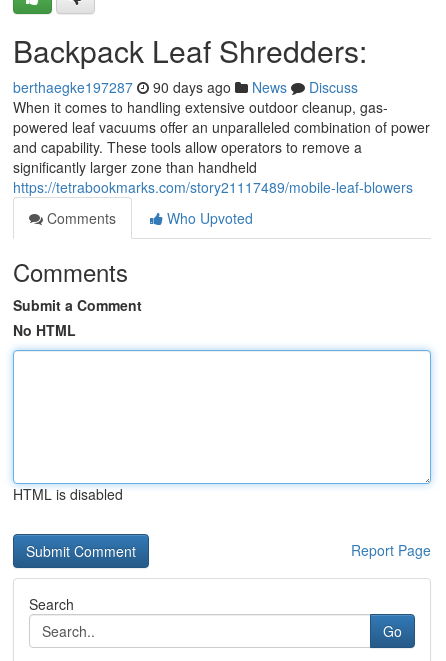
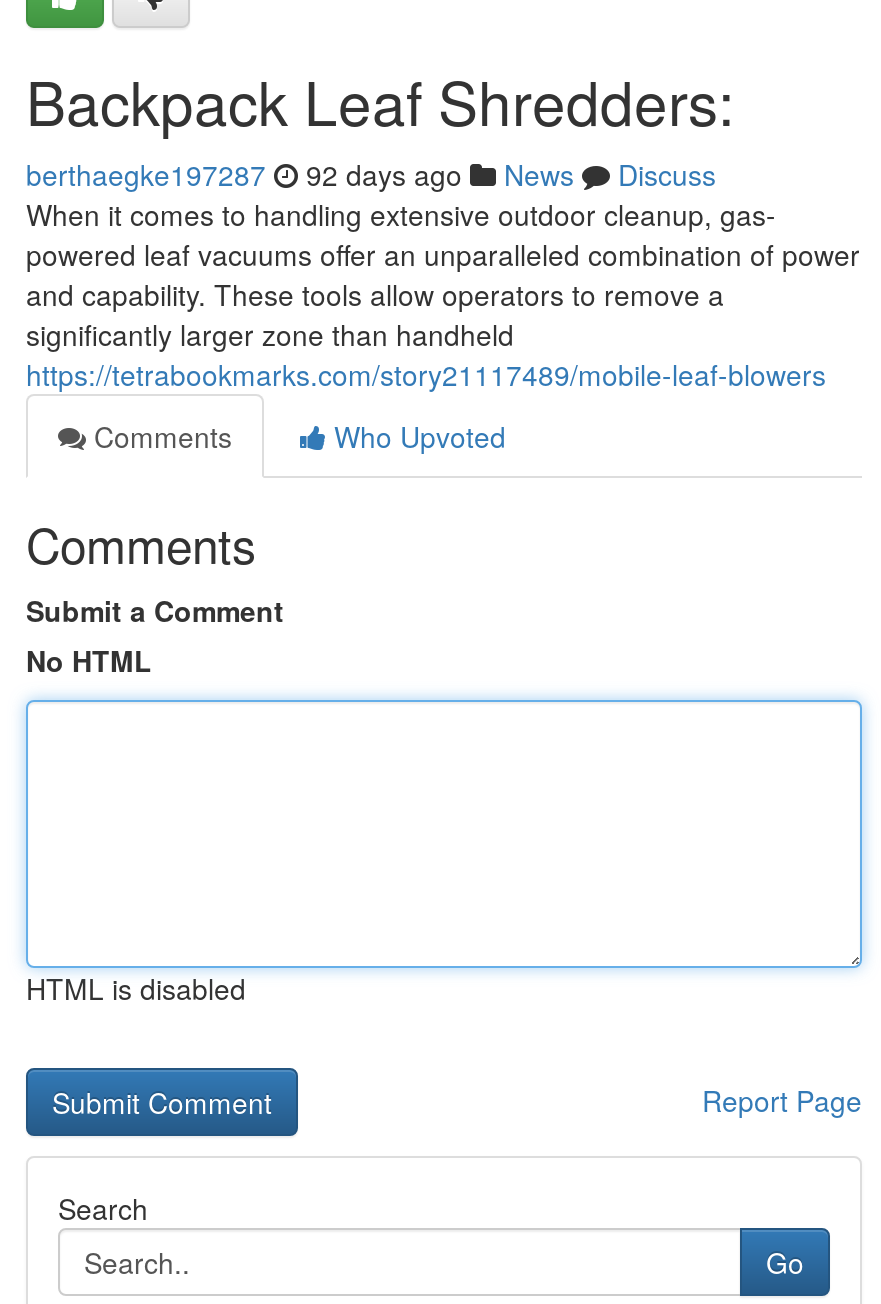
- berthaegke197287 90 days ago News Discuss
+ berthaegke197287 92 days ago News Discuss
